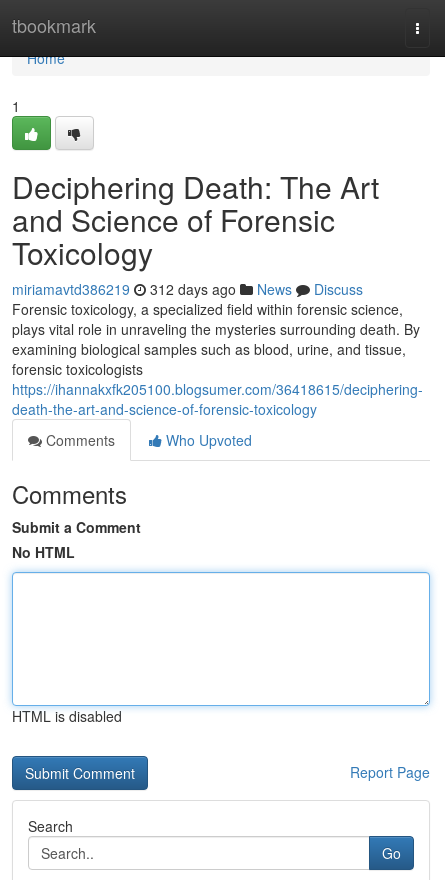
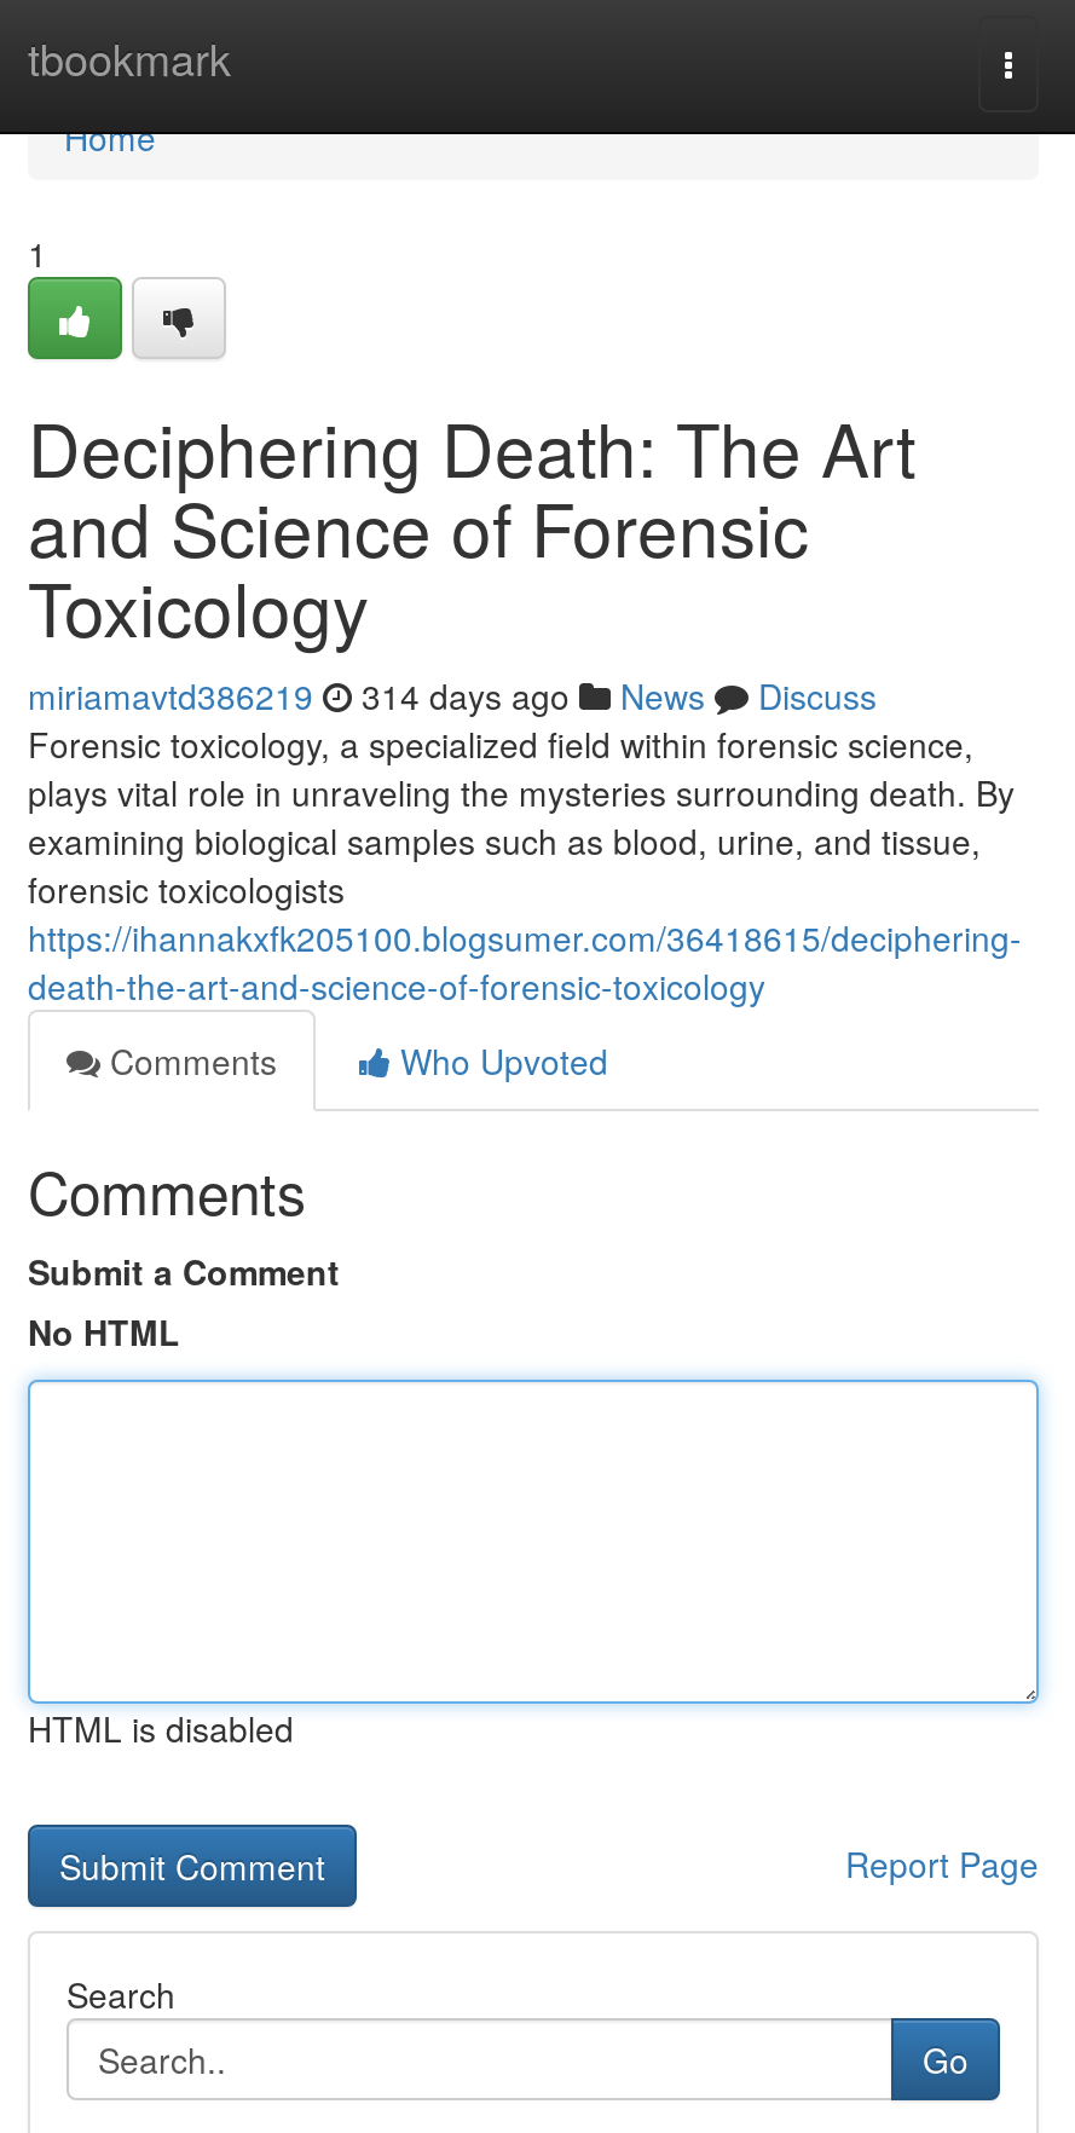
- miriamavtd386219 312 days ago News Discuss
+ miriamavtd386219 314 days ago News Discuss
